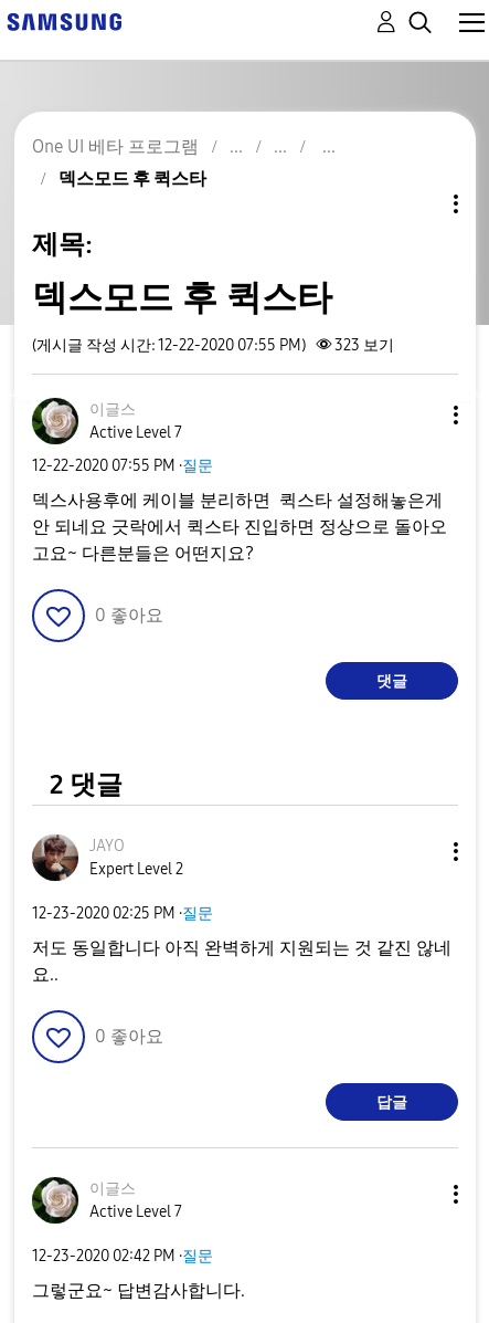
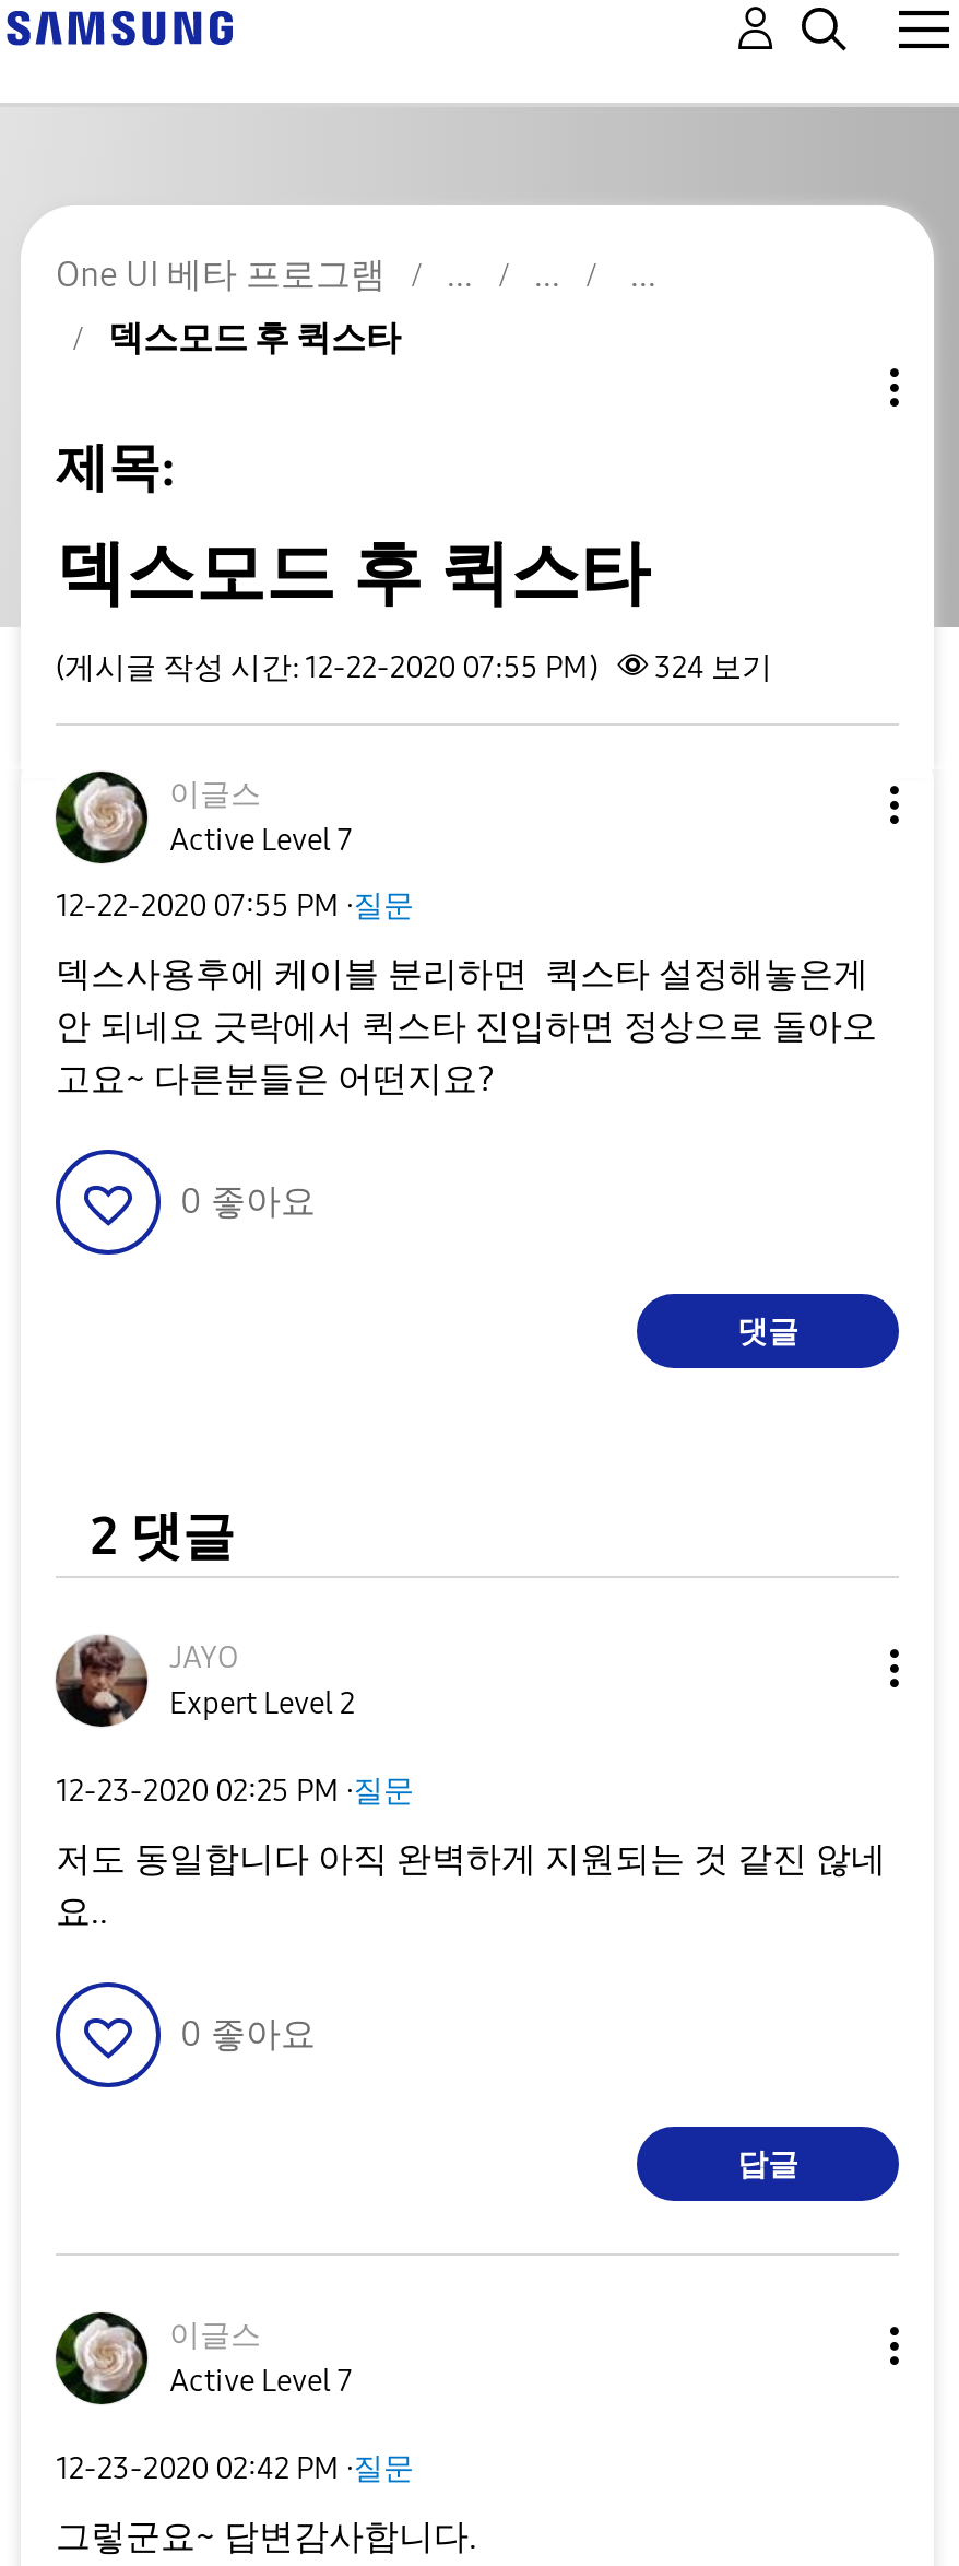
- (게시글 작성 시간: 12-22-2020 07:55 PM) 323 보기
+ (게시글 작성 시간: 12-22-2020 07:55 PM) 324 보기
